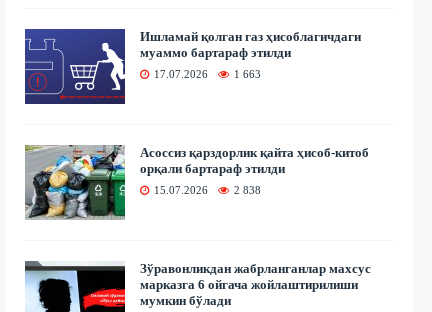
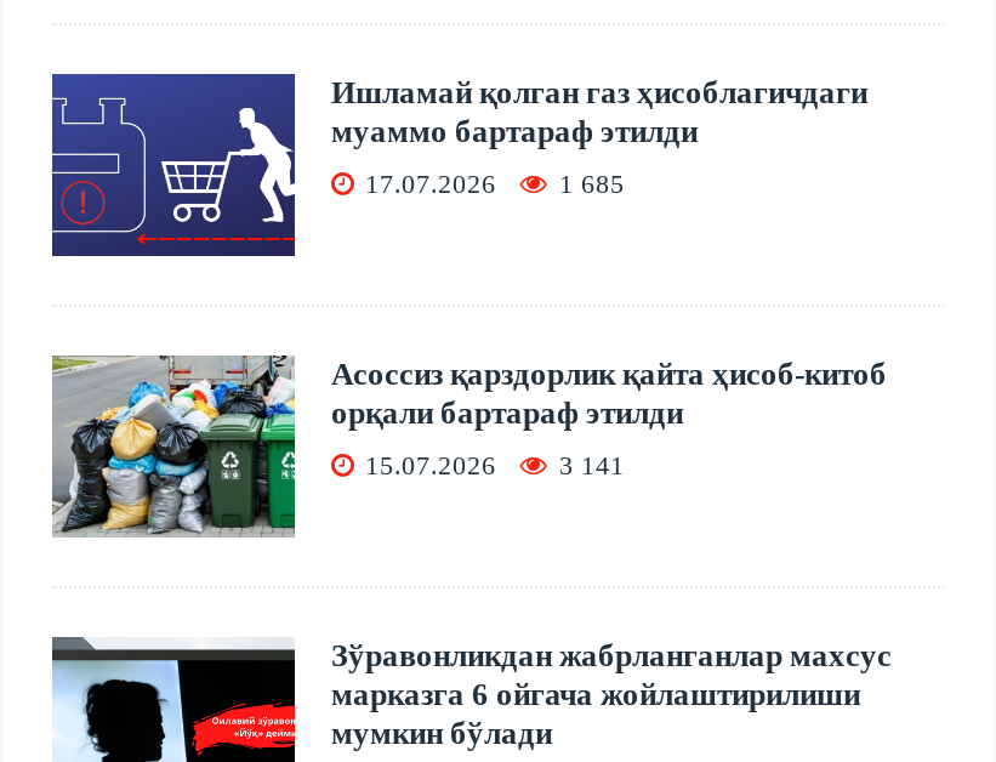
- 1 663
+ 1 685

- 2 838
+ 3 141
